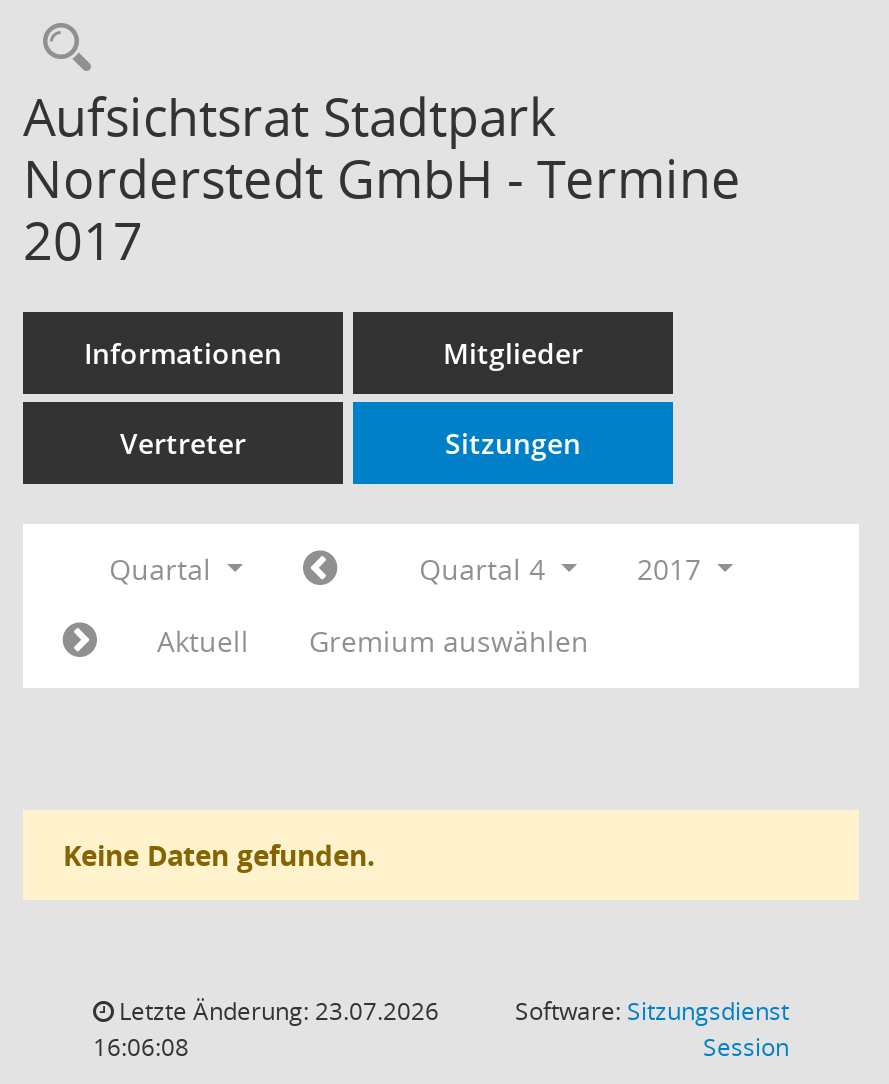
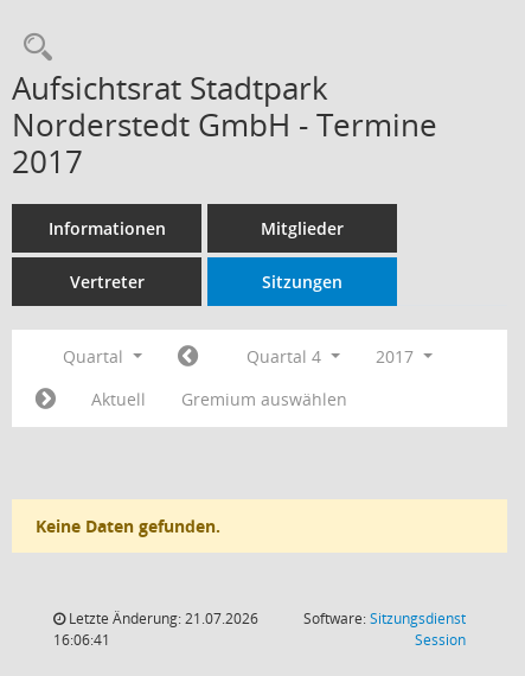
- Letzte Änderung: 23.07.2026
+ Letzte Änderung: 21.07.2026

- 16:06:08
+ 16:06:41
